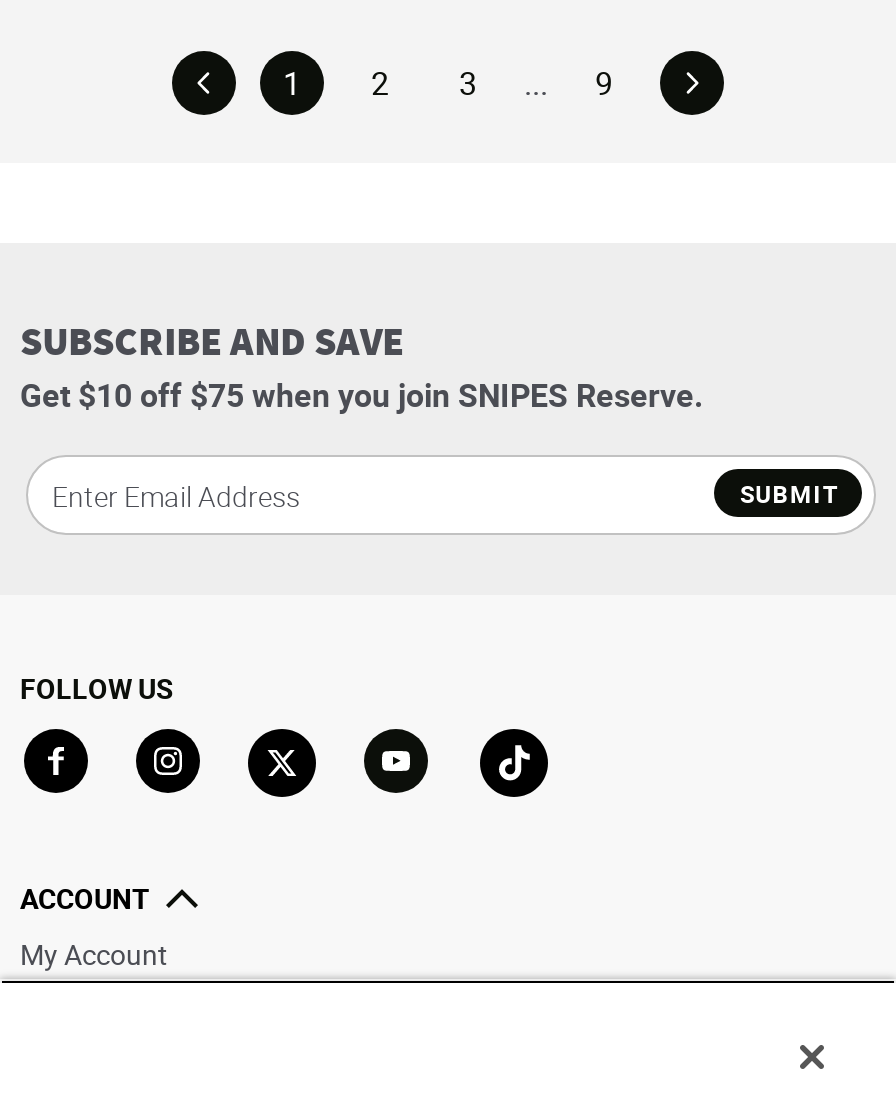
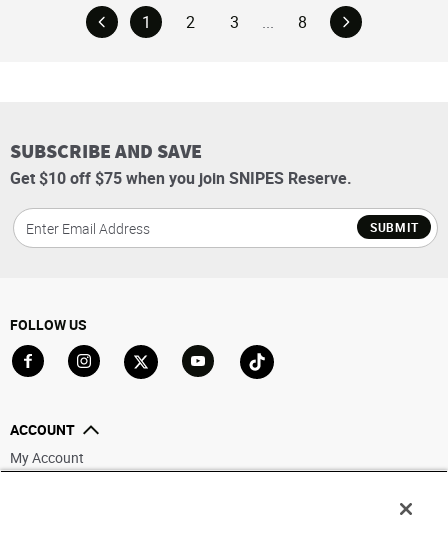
- 9
+ 8
